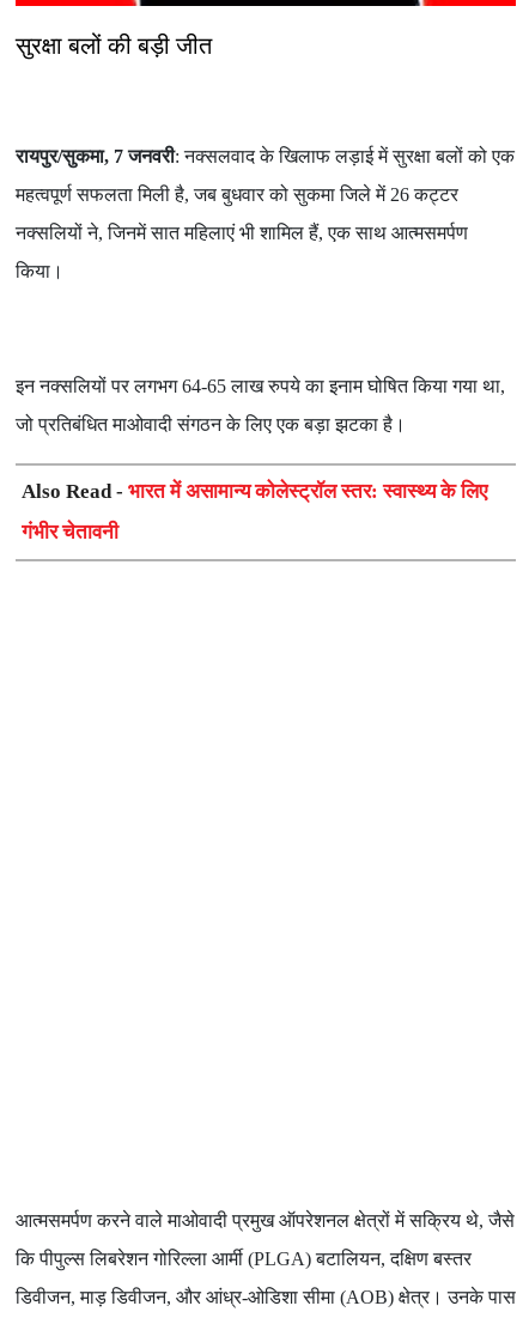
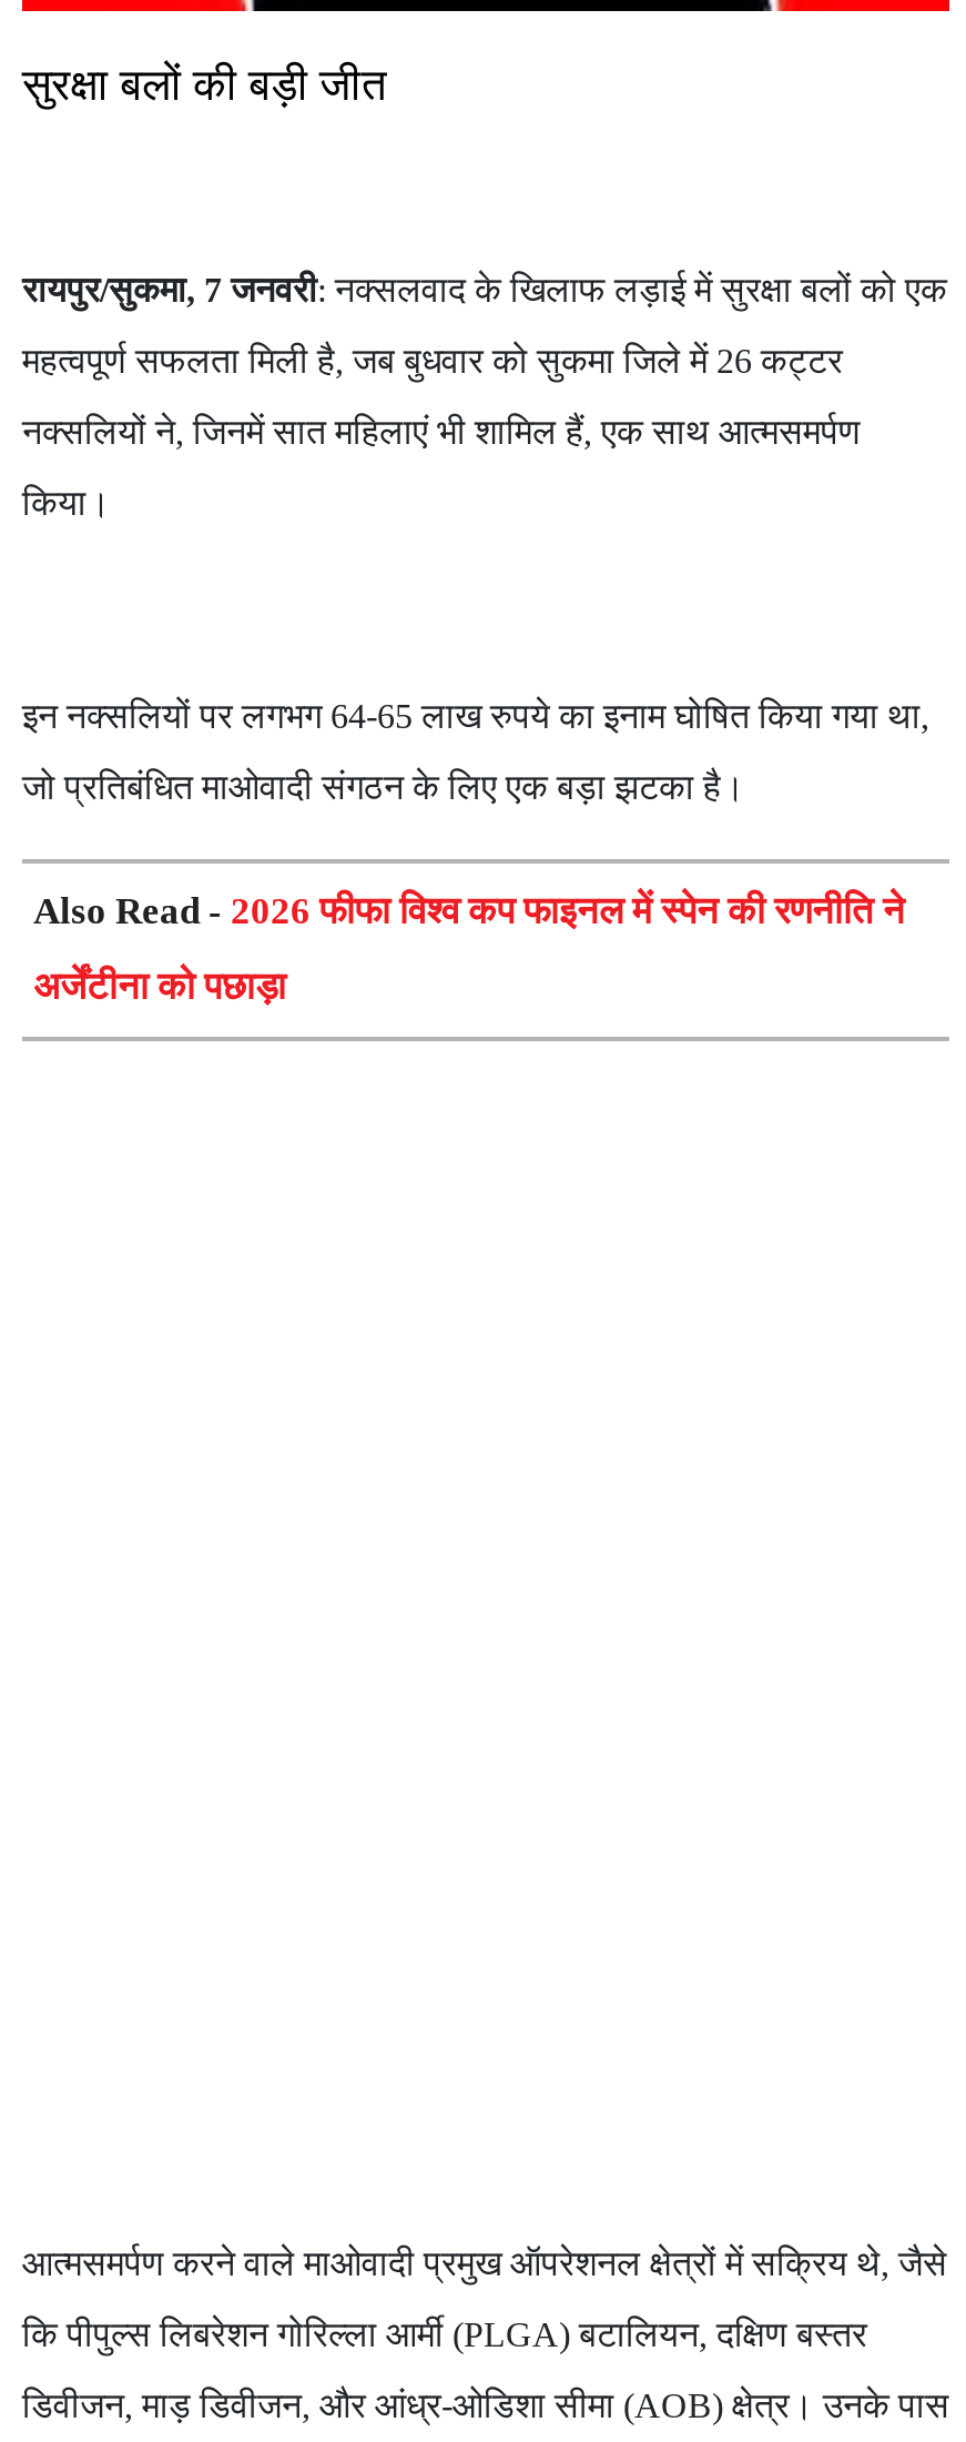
- Also Read - भारत में असामान्य कोलेस्ट्रॉल स्तर: स्वास्थ्य के लिए
+ Also Read - 2026 फीफा विश्व कप फाइनल में स्पेन की रणनीति ने

- गंभीर चेतावनी
+ अर्जेंटीना को पछाड़ा
